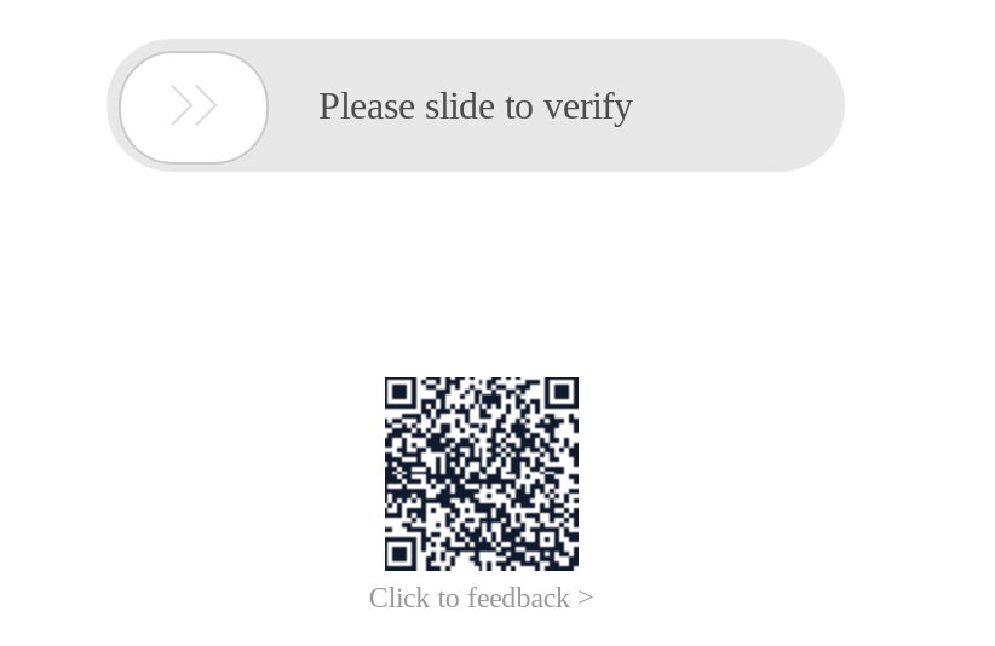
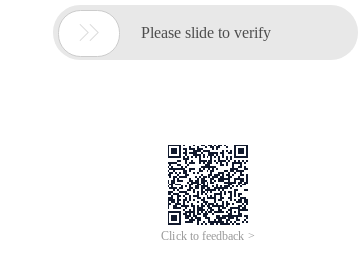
- [image]
+ [image]
